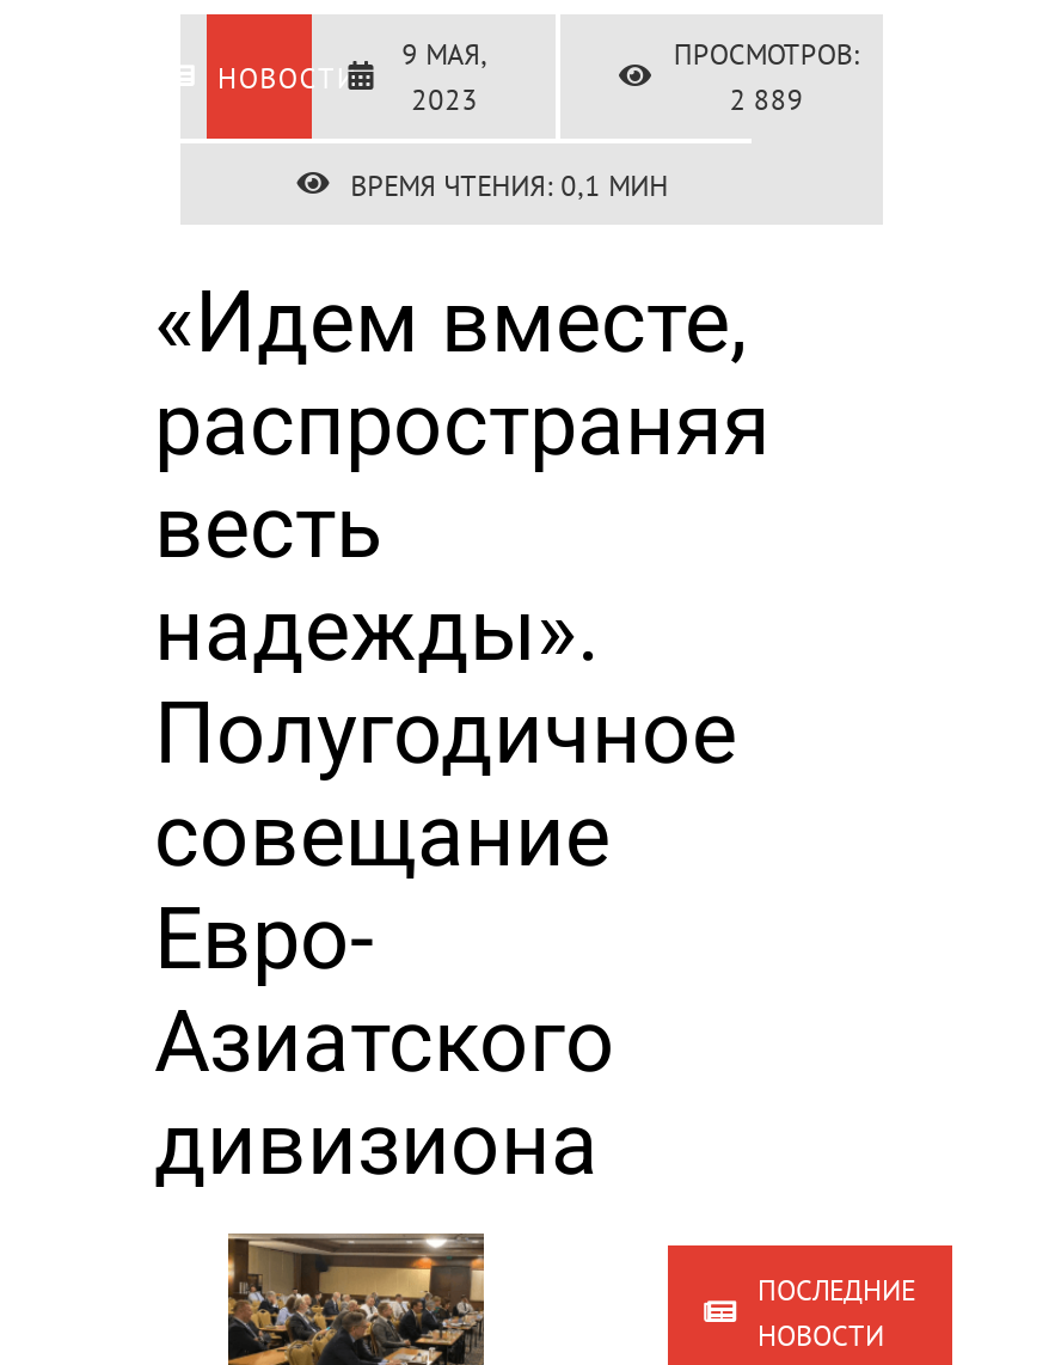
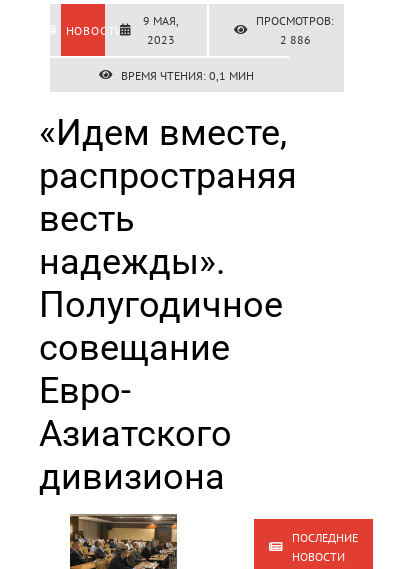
- 2 889
+ 2 886
